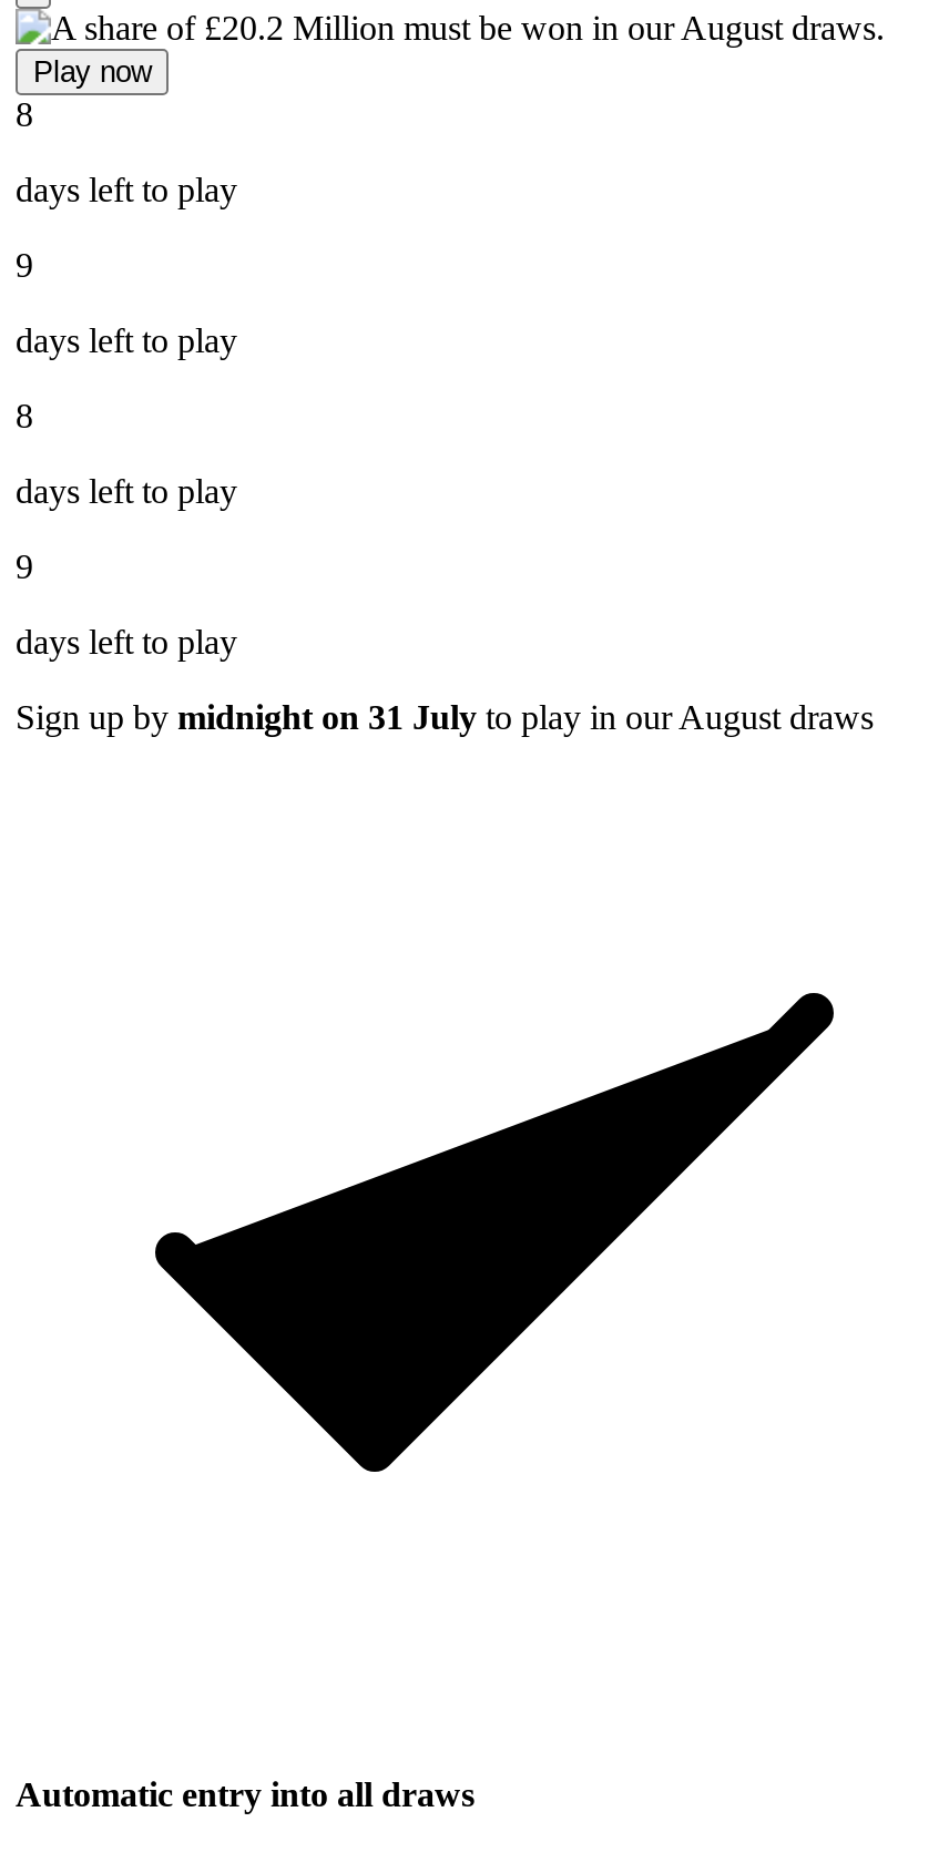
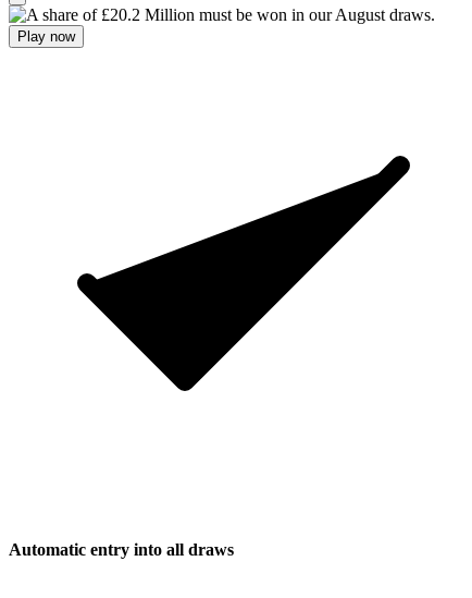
- 8
- days left to play
- 9
- days left to play
- 8
- days left to play
- 9
- days left to play
- Sign up by midnight on 31 July to play in our August draws
